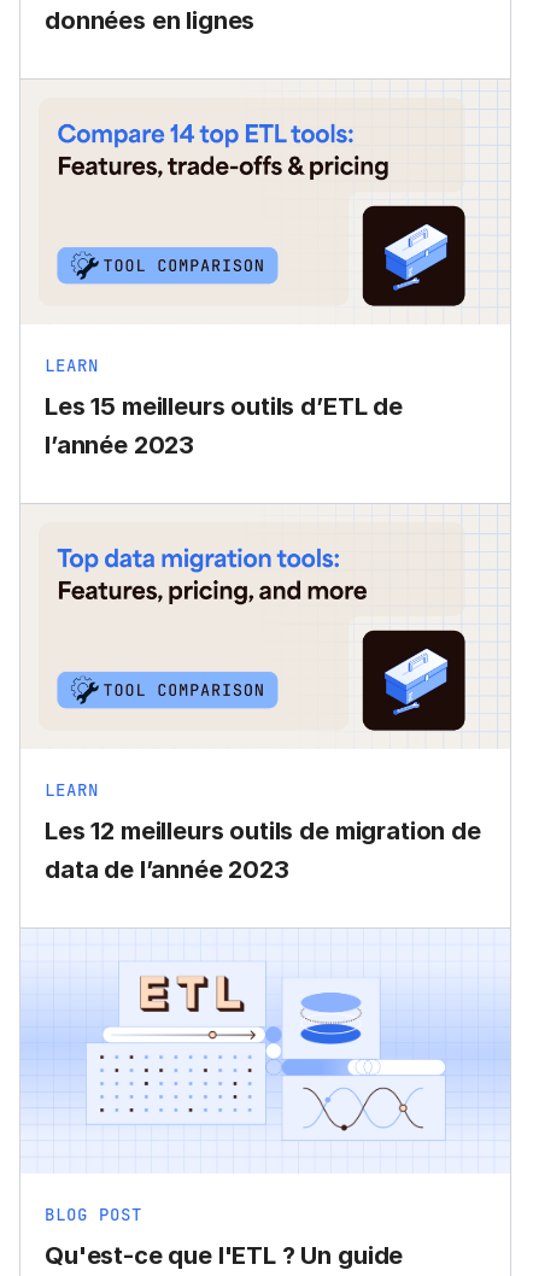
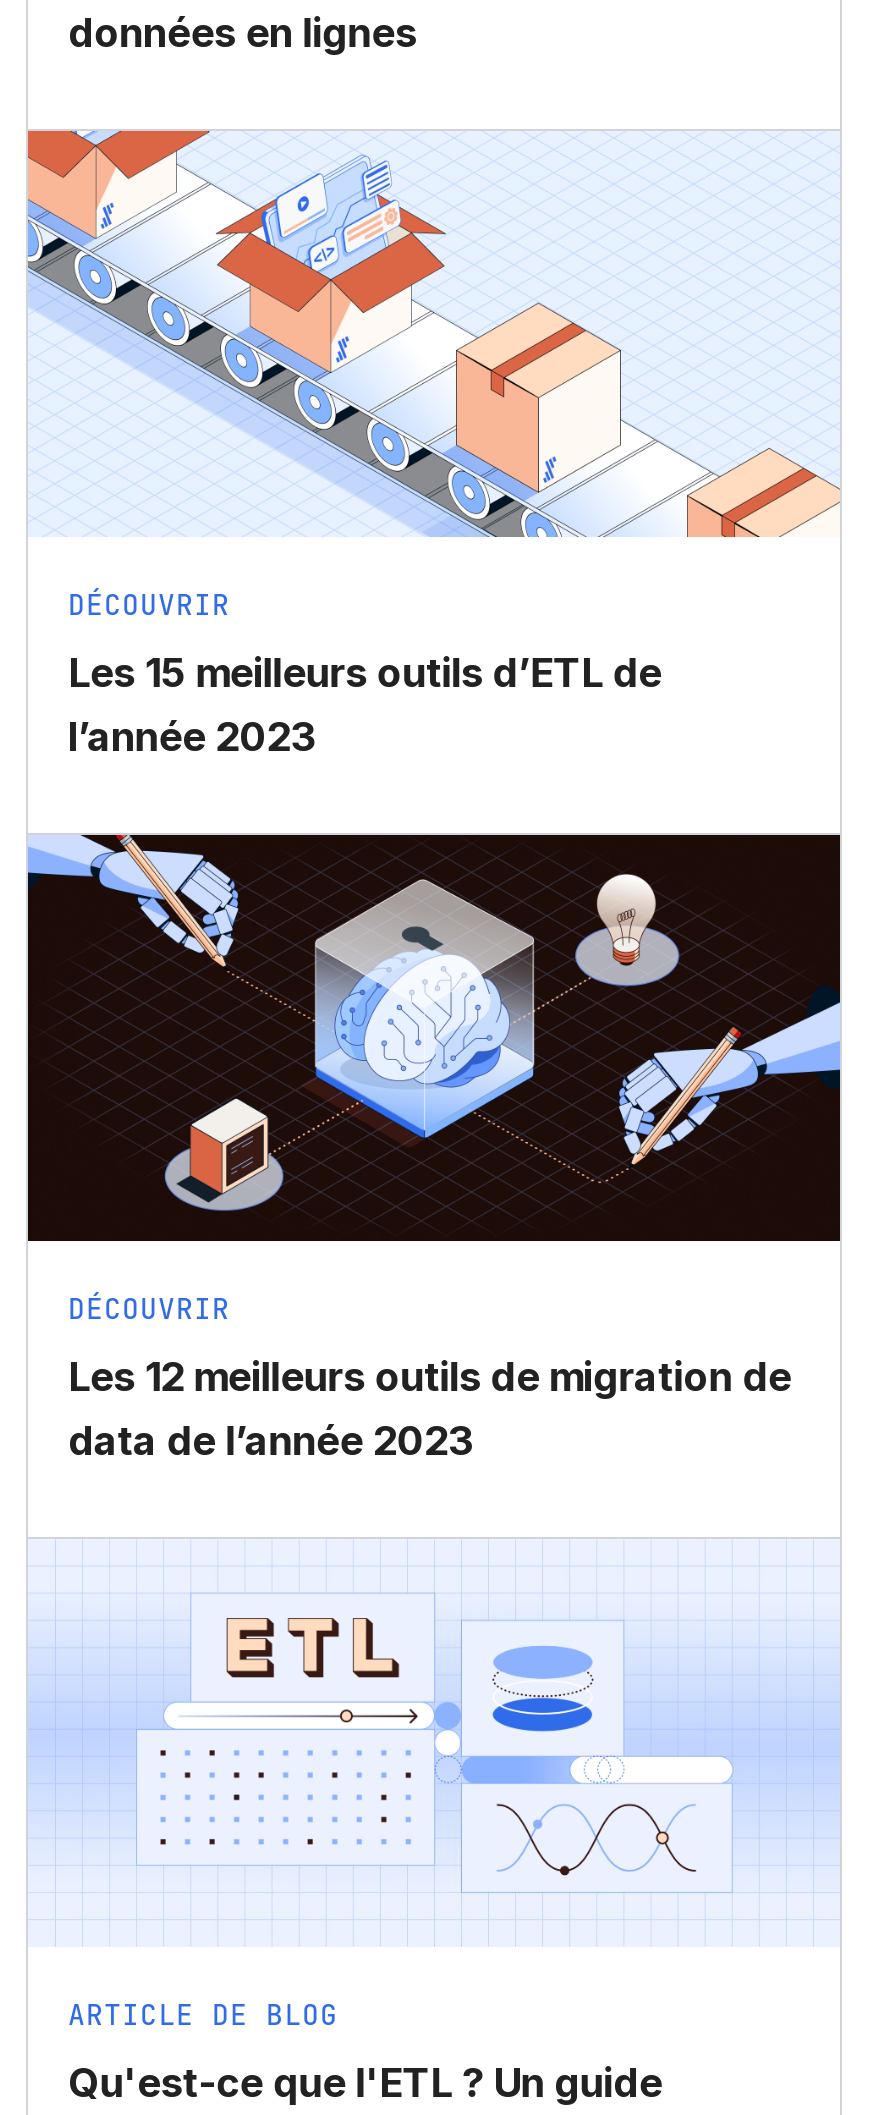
- [image]
- LEARN
+ [image]
+ DÉCOUVRIR

- [image]
- LEARN
+ [image]
+ DÉCOUVRIR

- BLOG POST
+ ARTICLE DE BLOG
